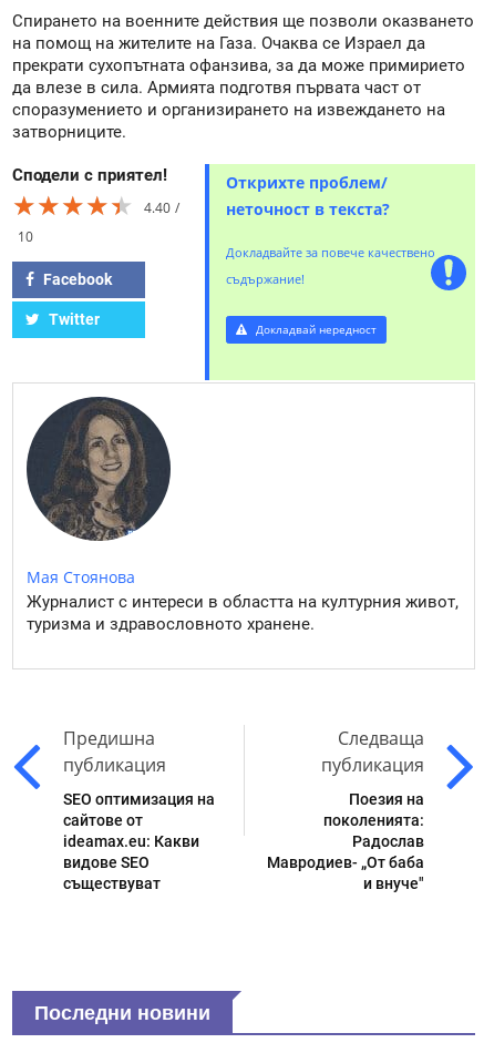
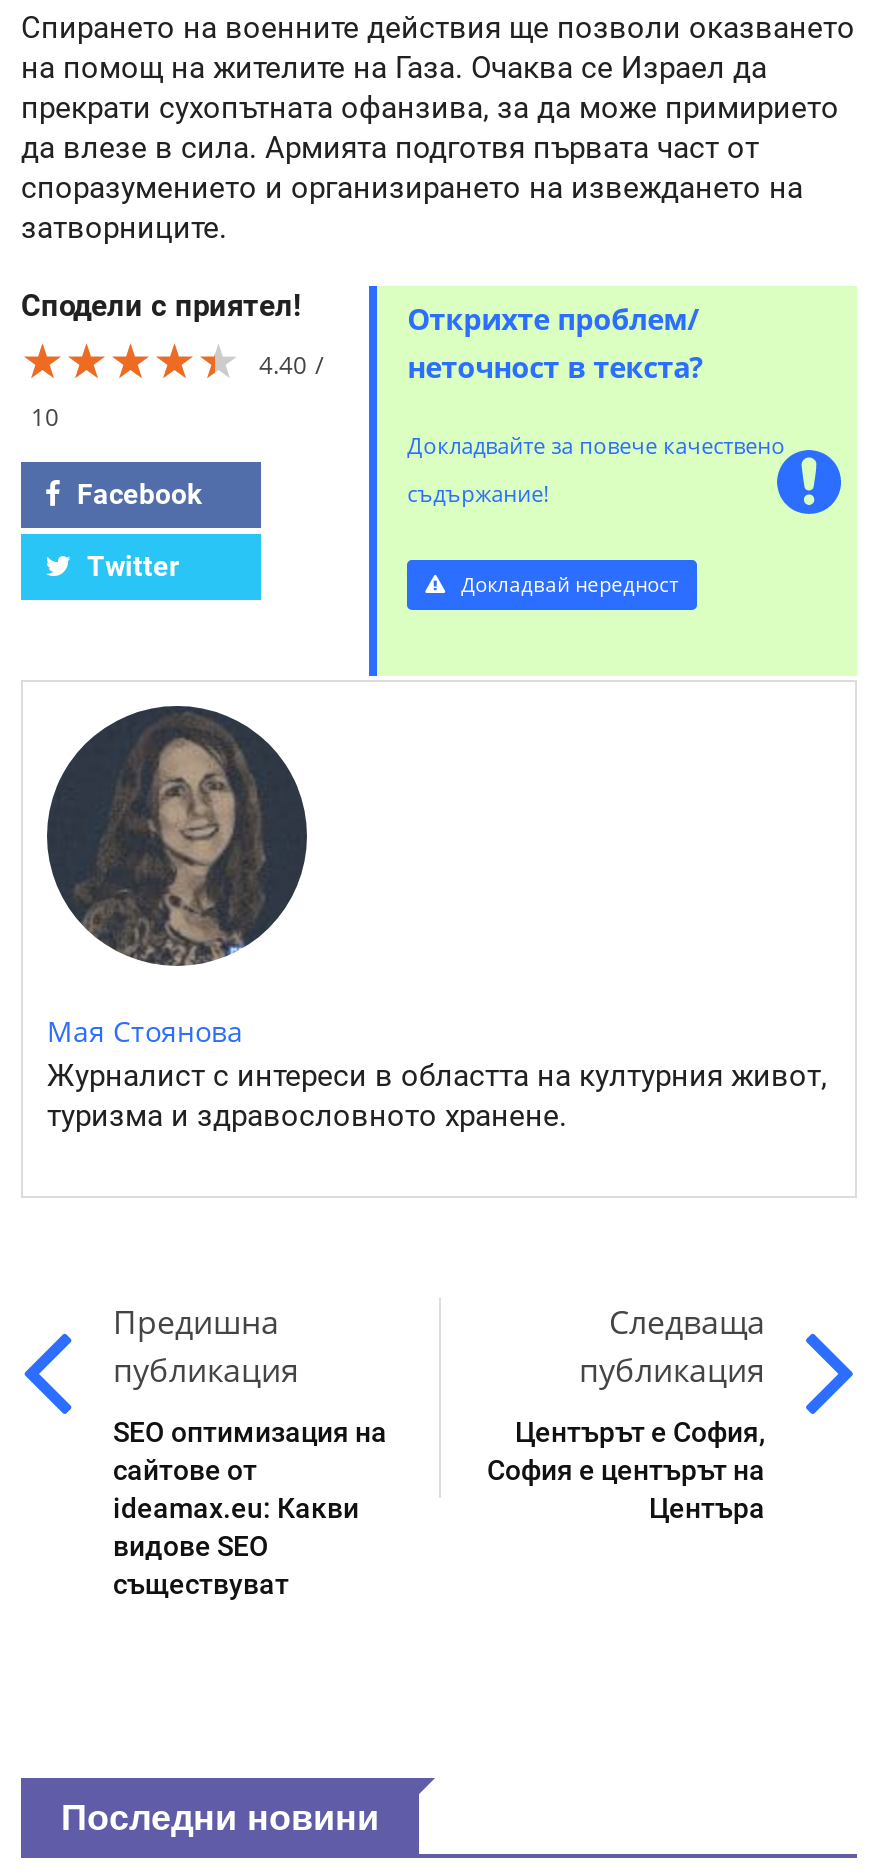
- Поезия на
- поколенията:
- Радослав
- Мавродиев- „От баба
- и внуче"
+ Центърът е София,
+ София е центърът на
+ Центъра
